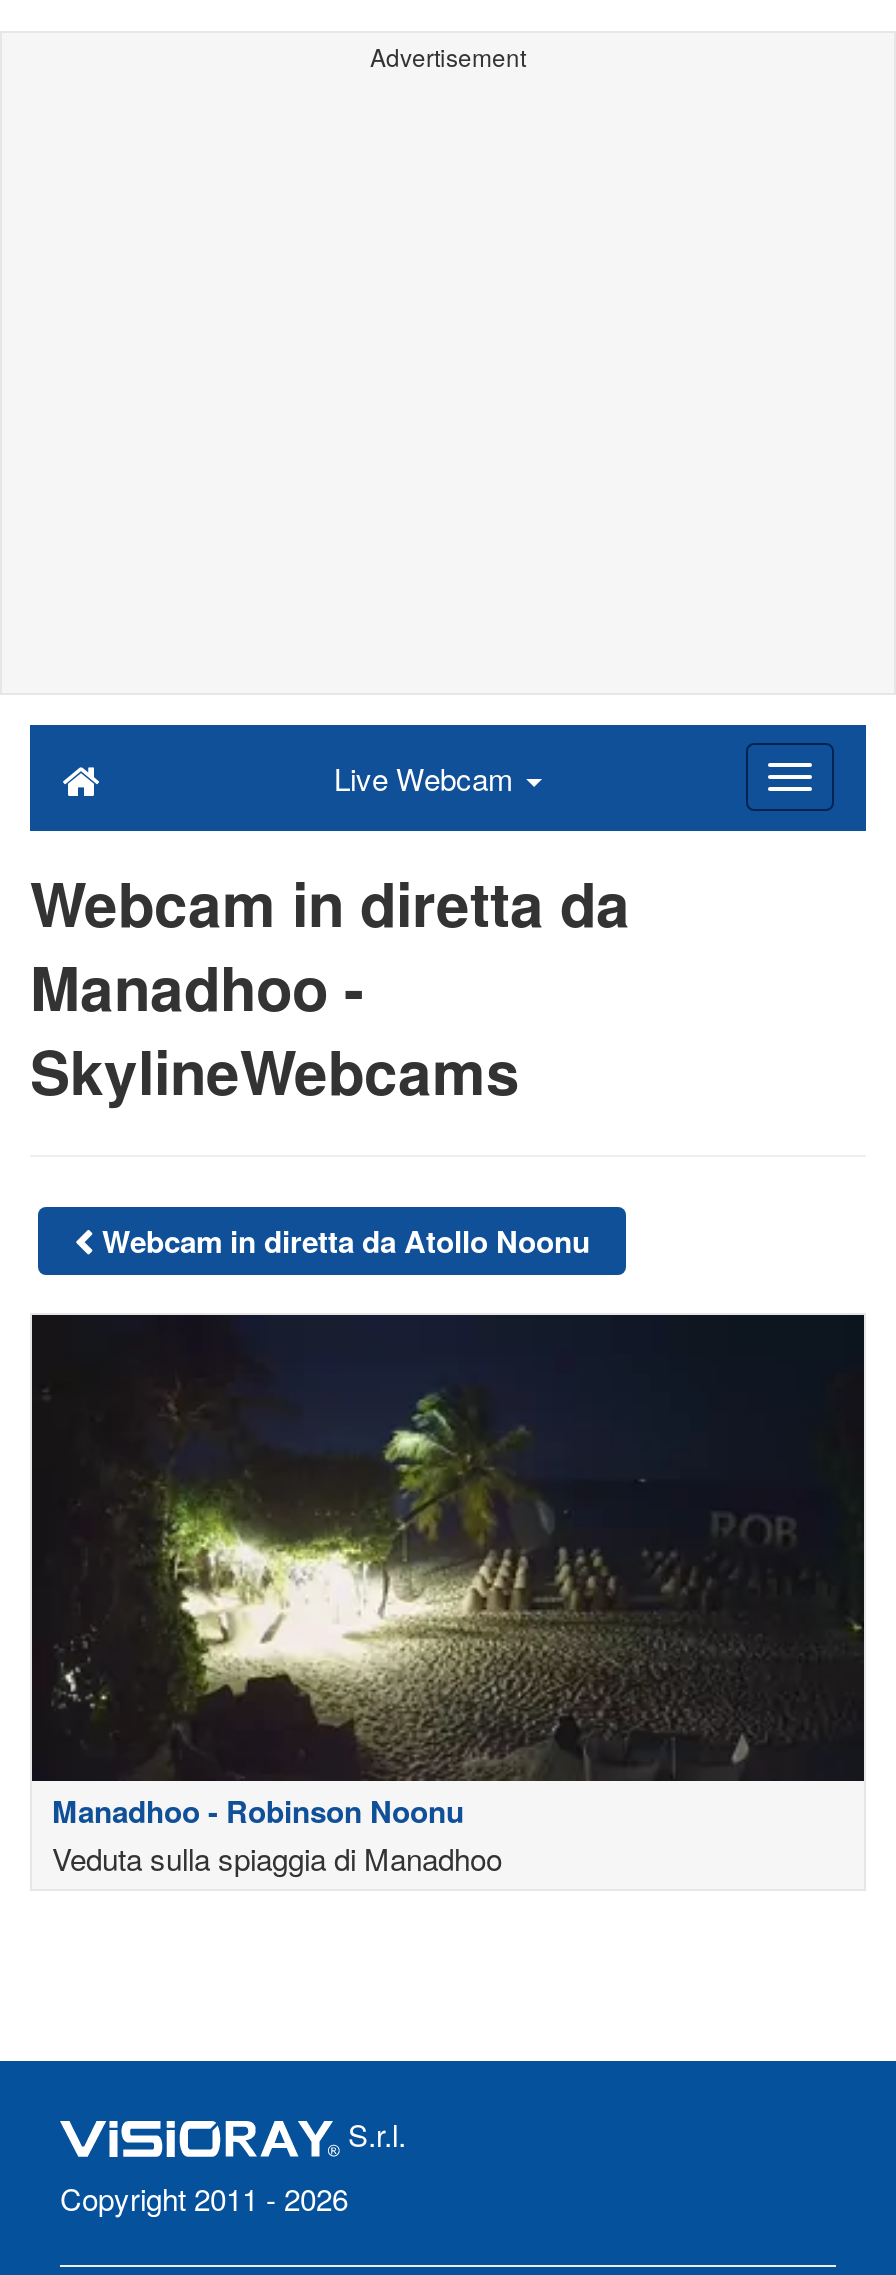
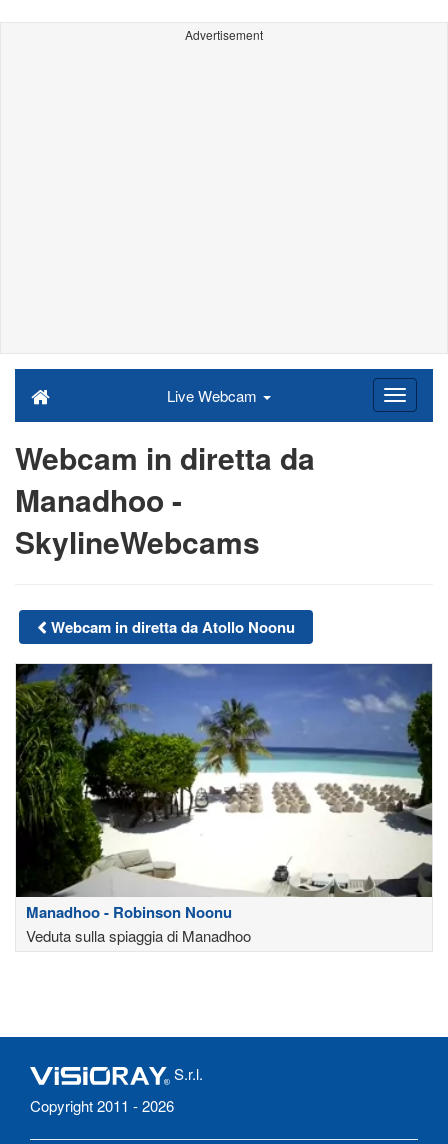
- [image]
+ [image]
